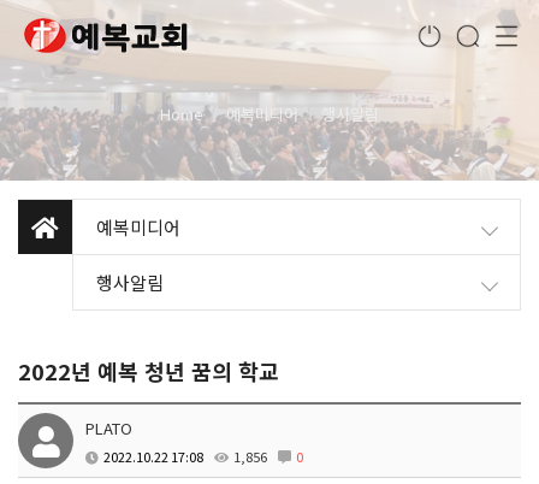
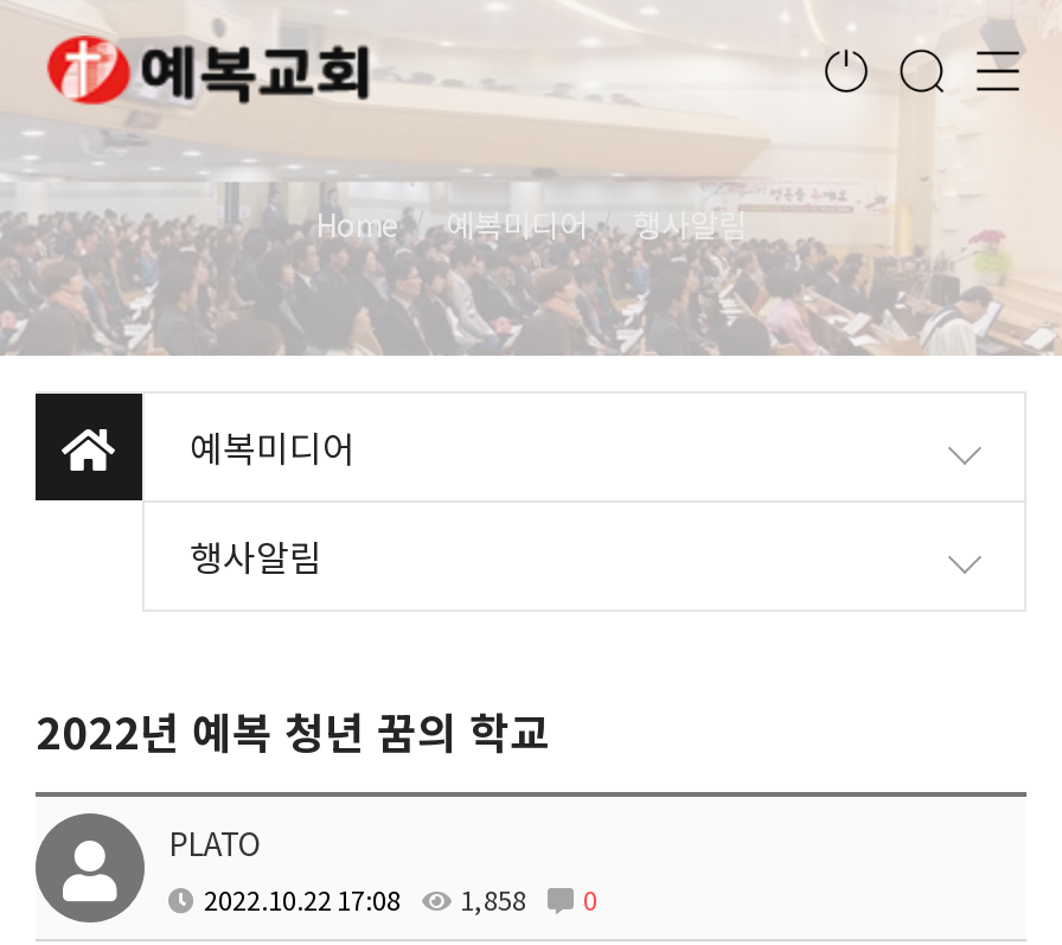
- 2022.10.22 17:08 1,856 0
+ 2022.10.22 17:08 1,858 0
